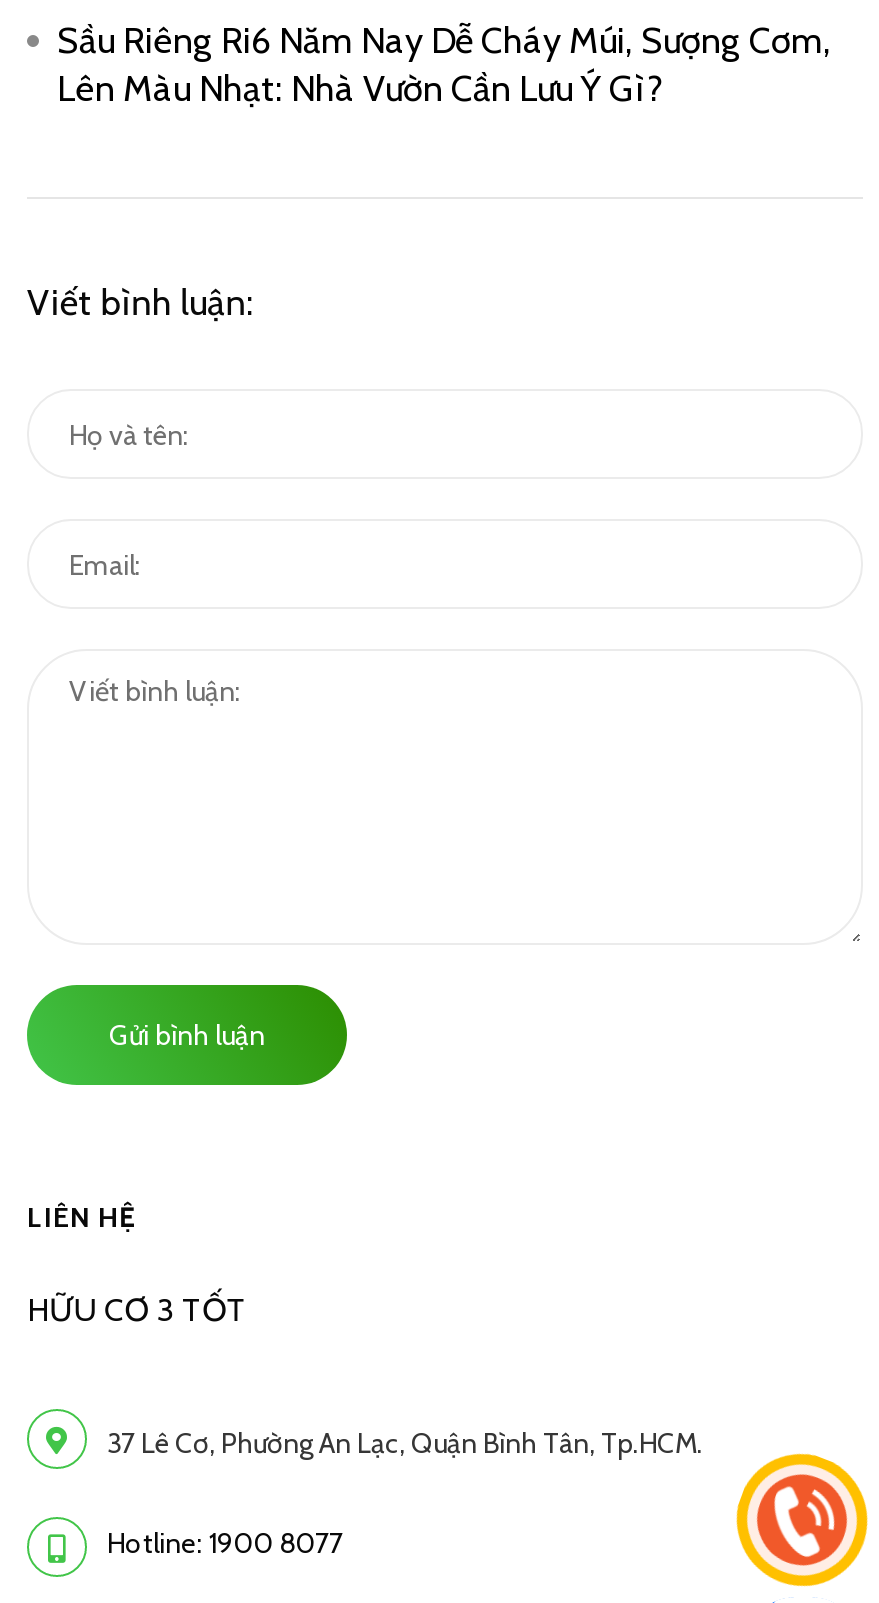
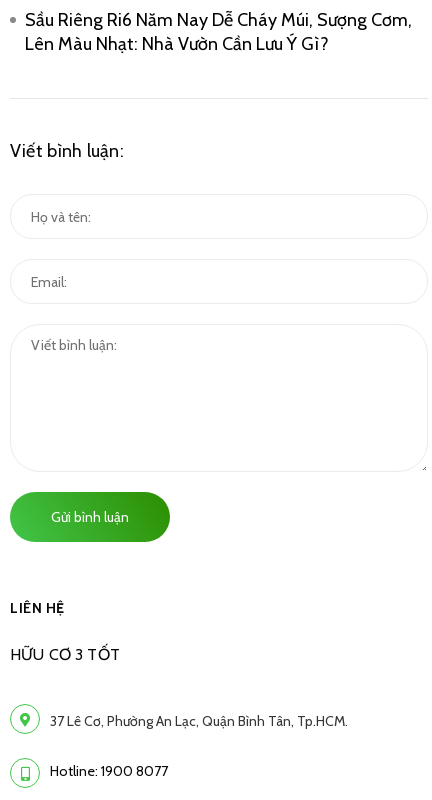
- [image]
